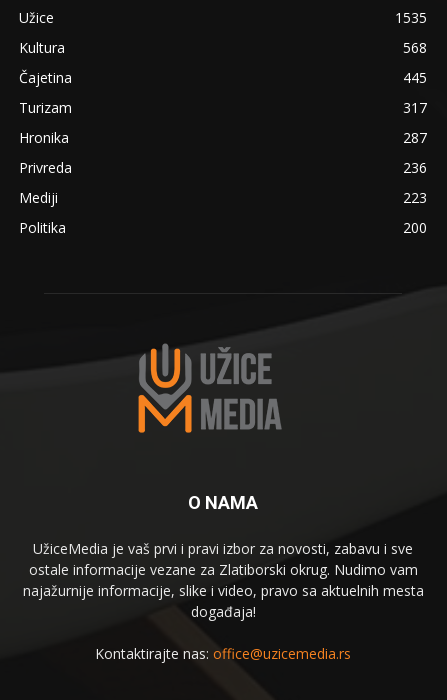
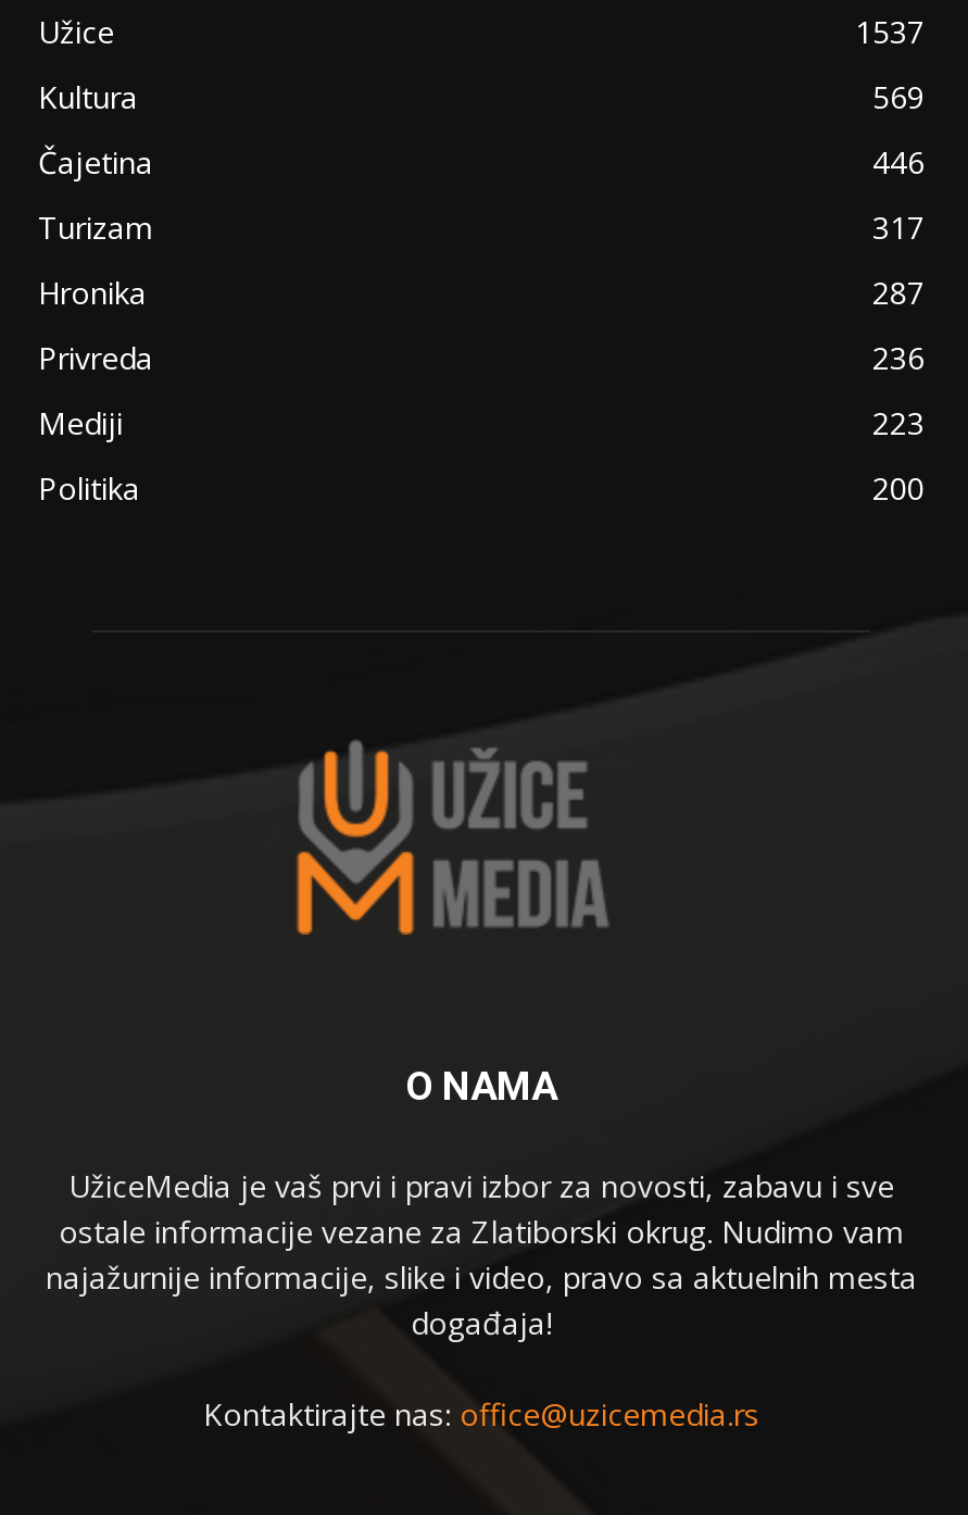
- 1535
+ 1537

- 568
+ 569

- 445
+ 446
